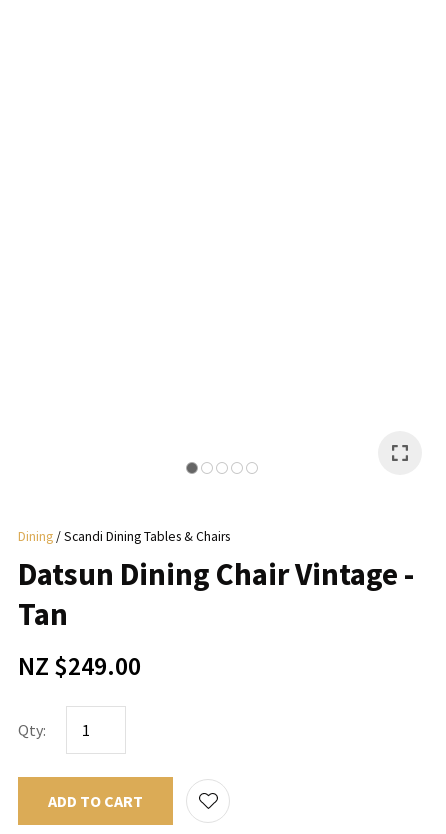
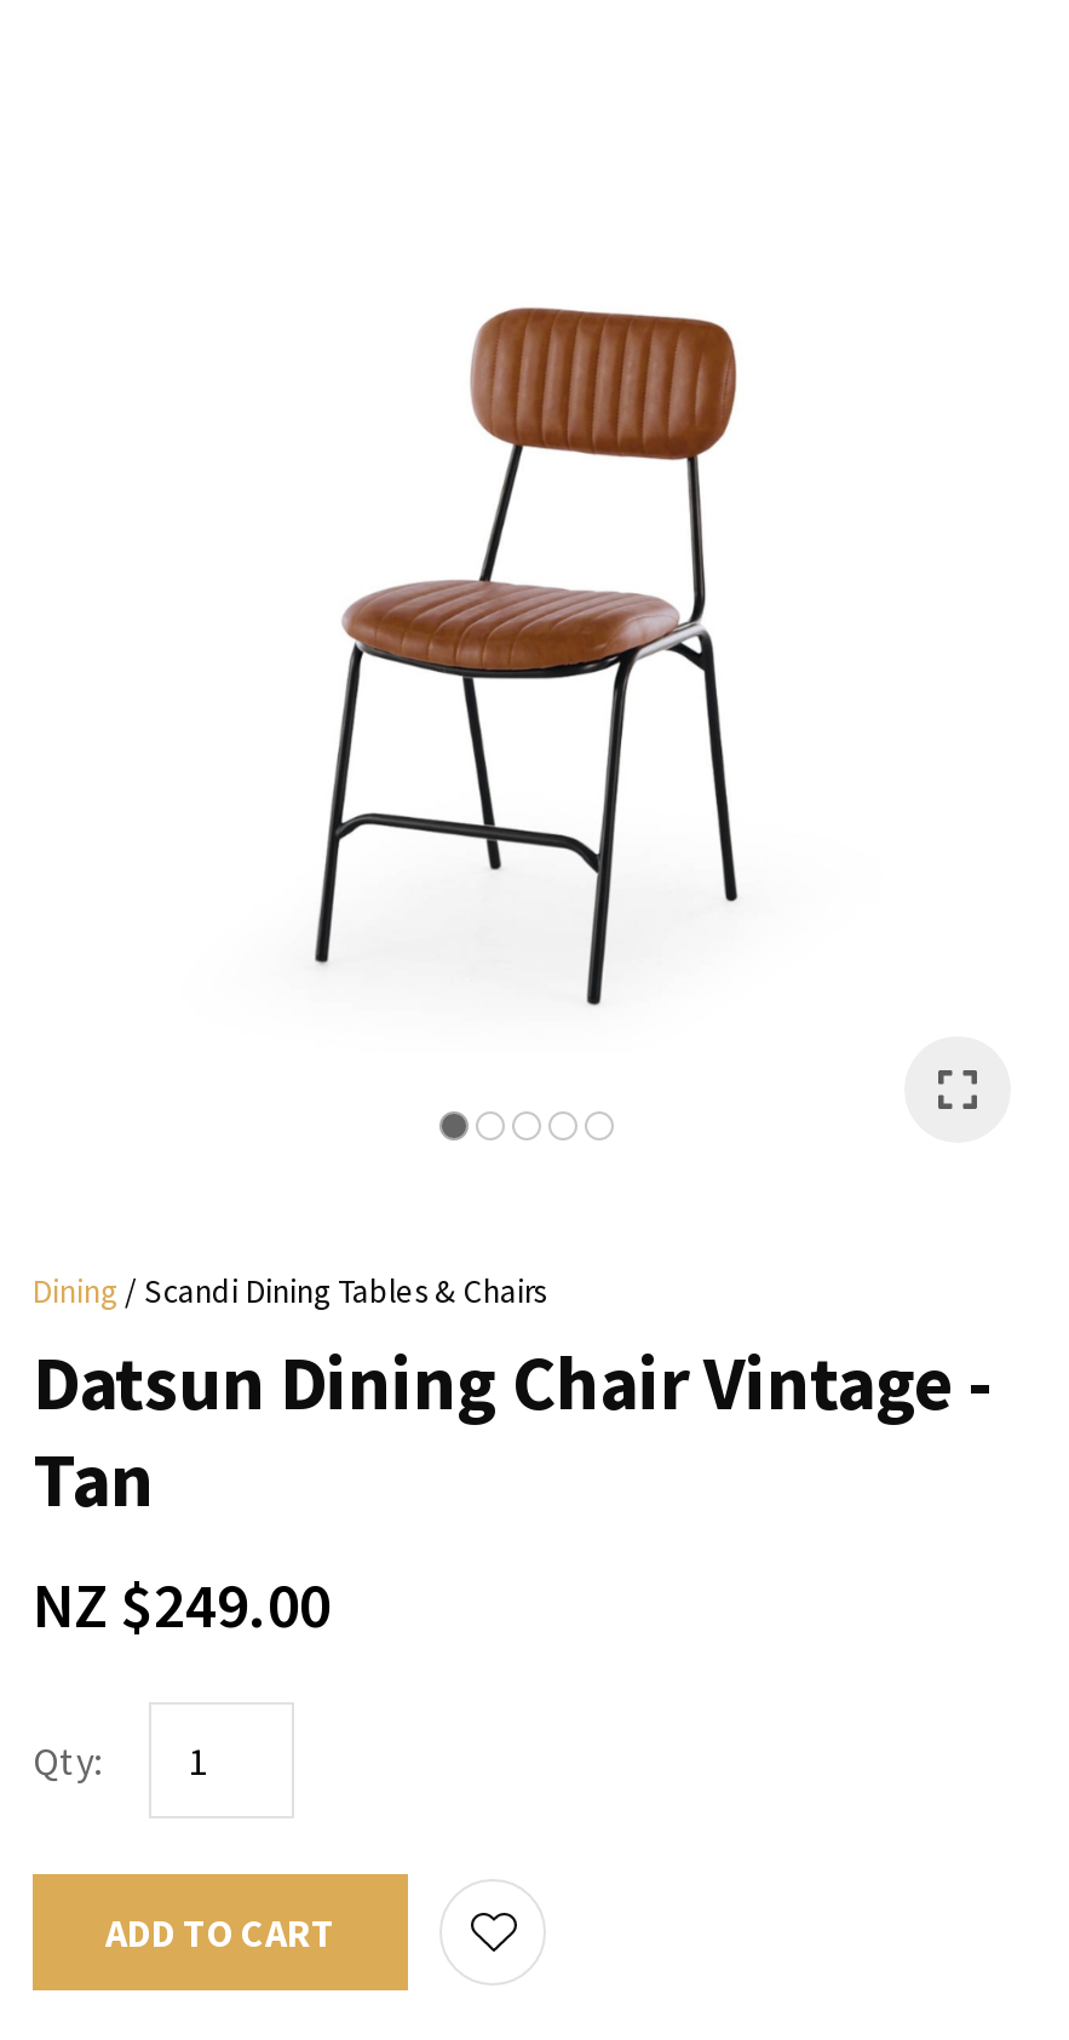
+ [image]
